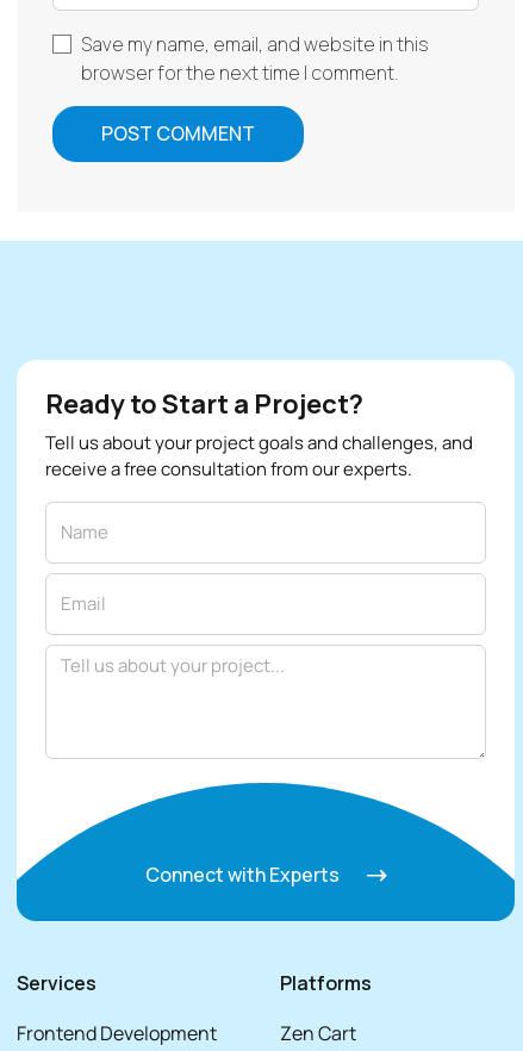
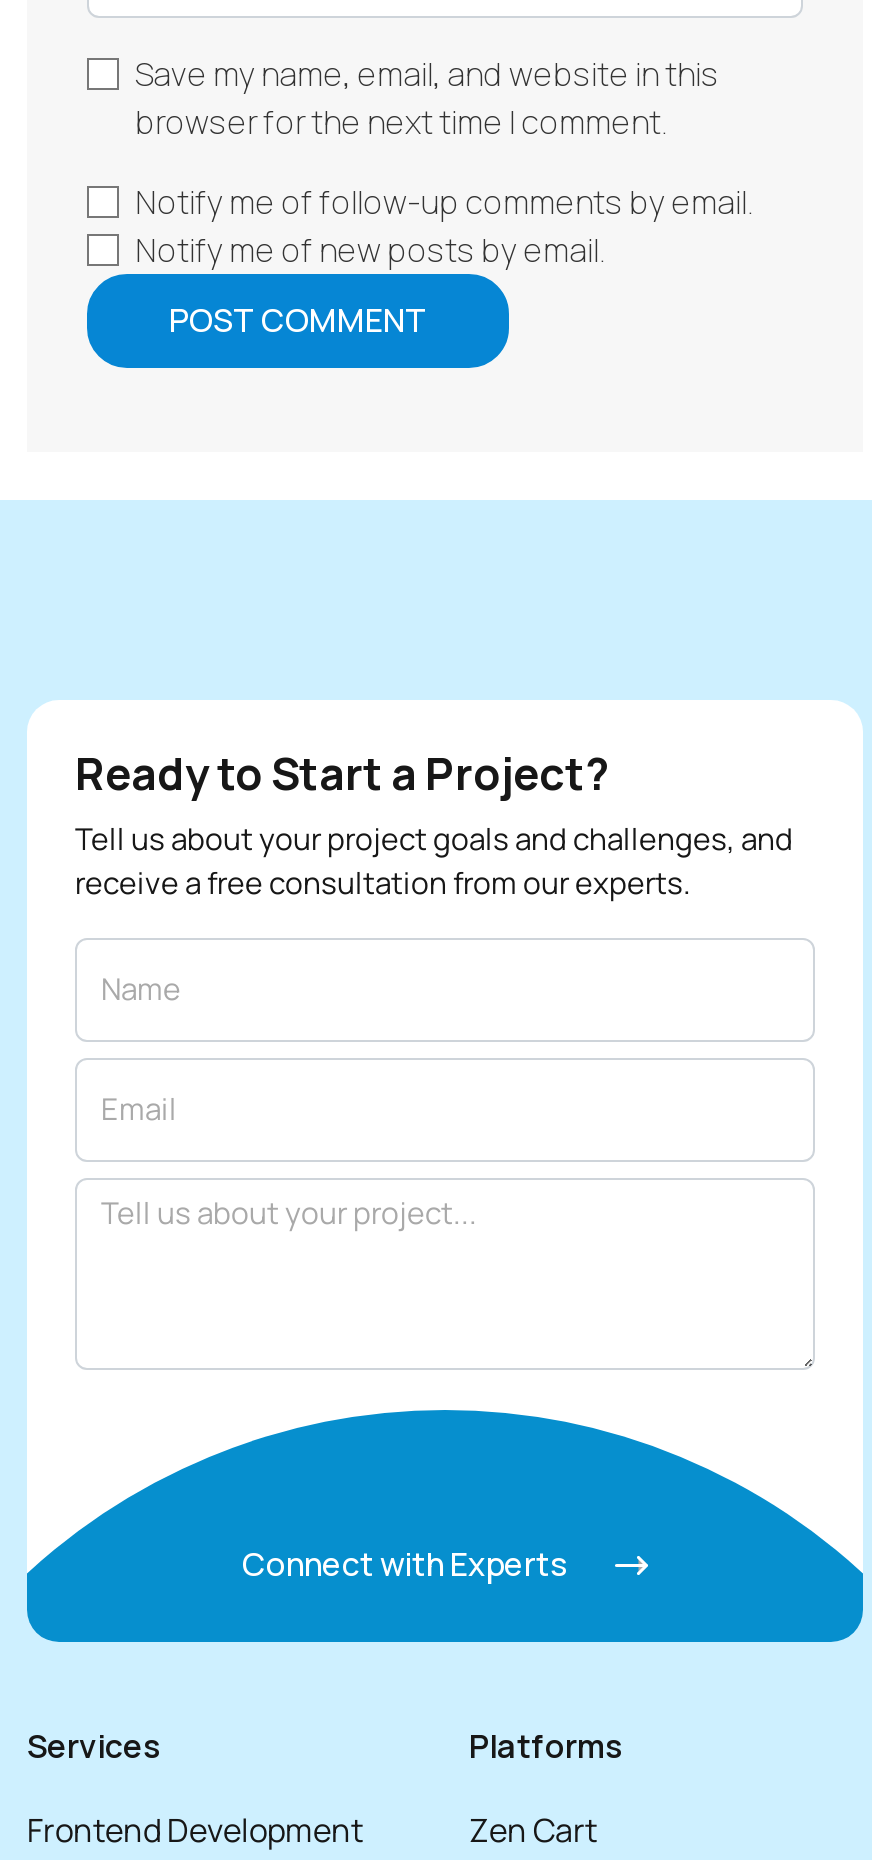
+ Notify me of follow-up comments by email.
+ Notify me of new posts by email.
